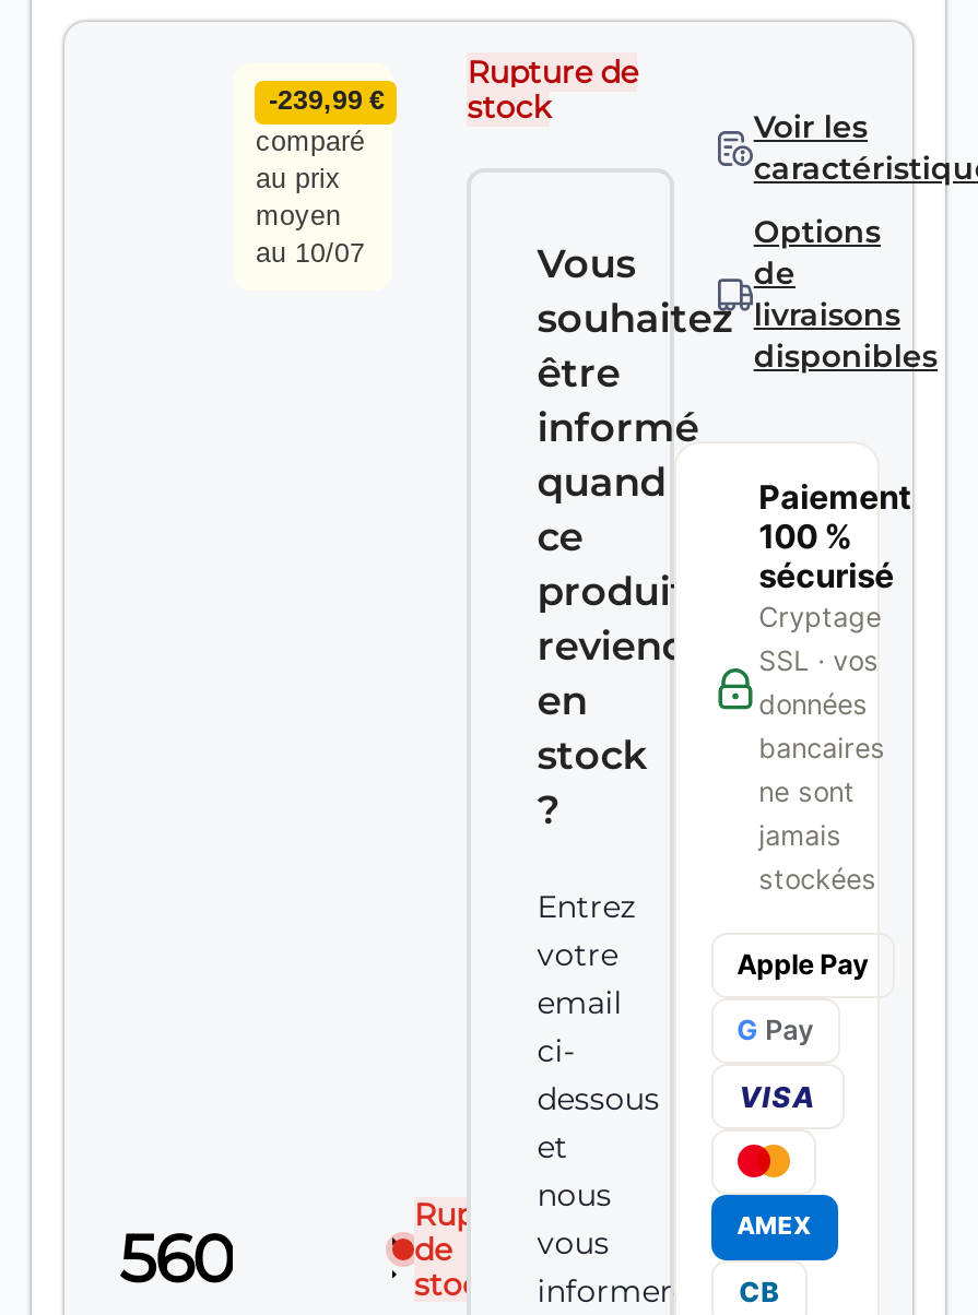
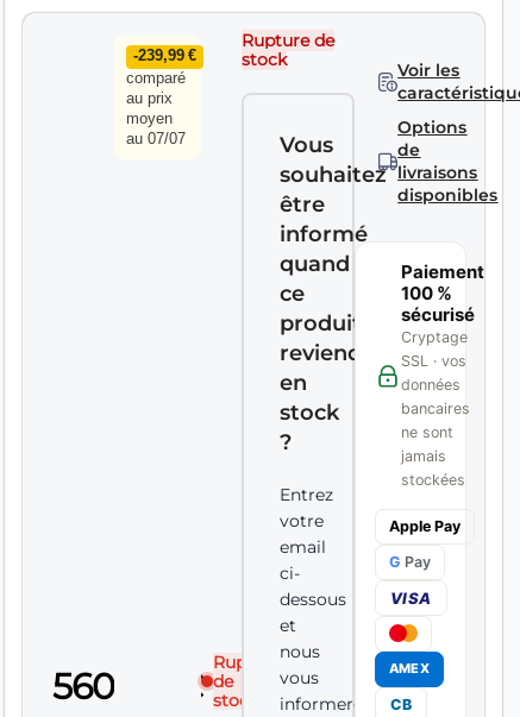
- au 10/07
+ au 07/07
